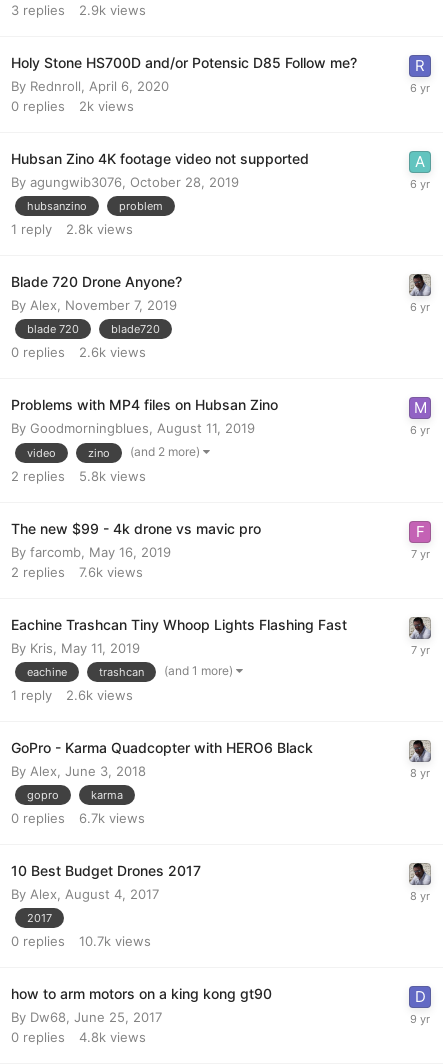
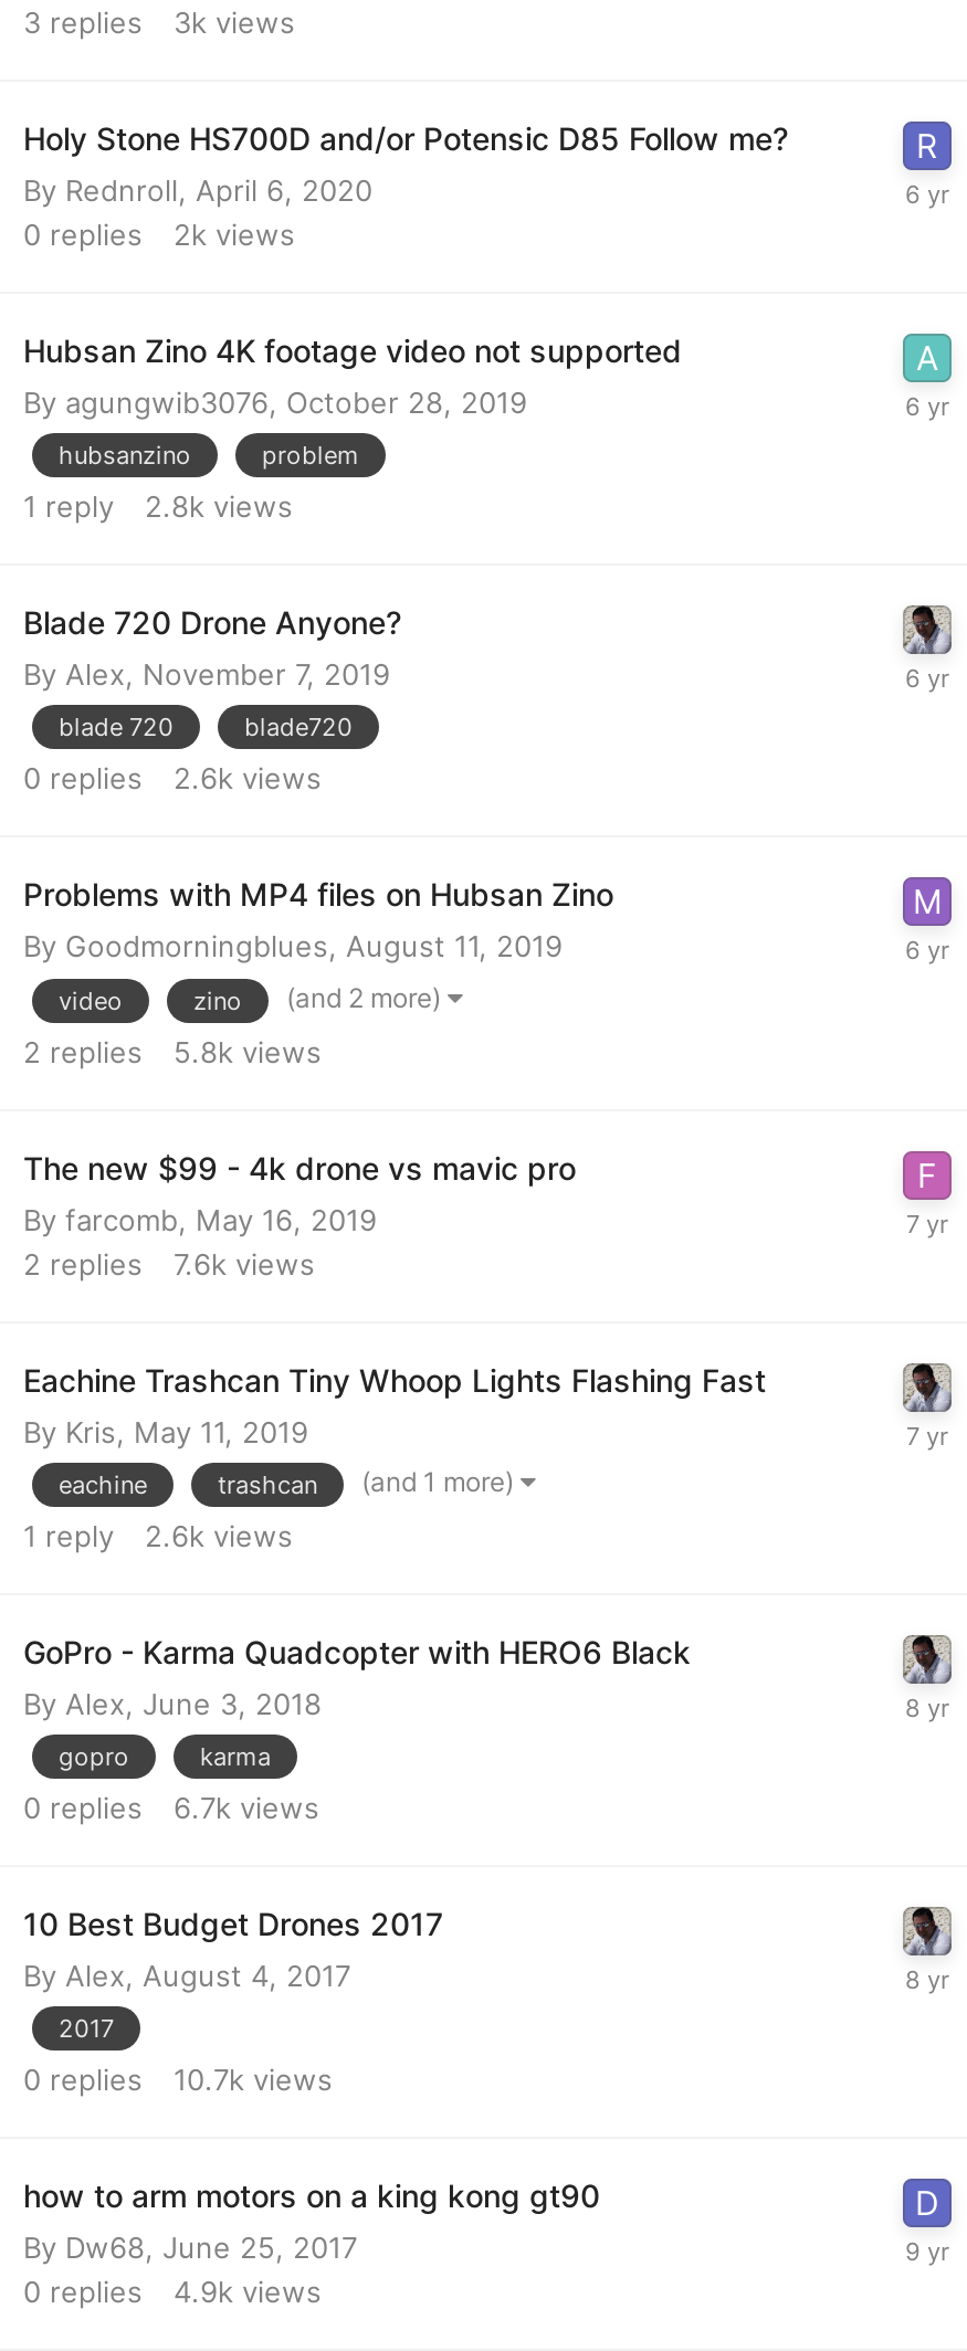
- 3 replies 2.9k views
+ 3 replies 3k views

- 0 replies 4.8k views
+ 0 replies 4.9k views
